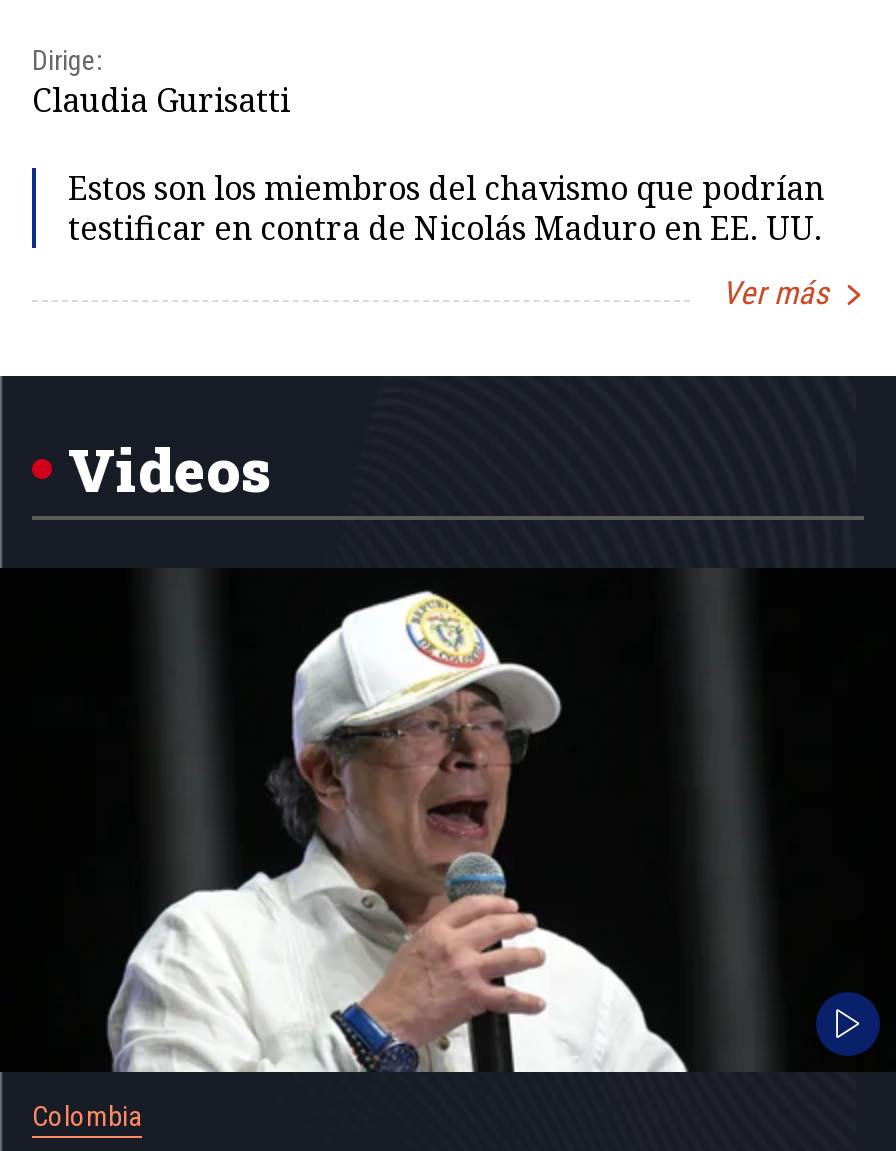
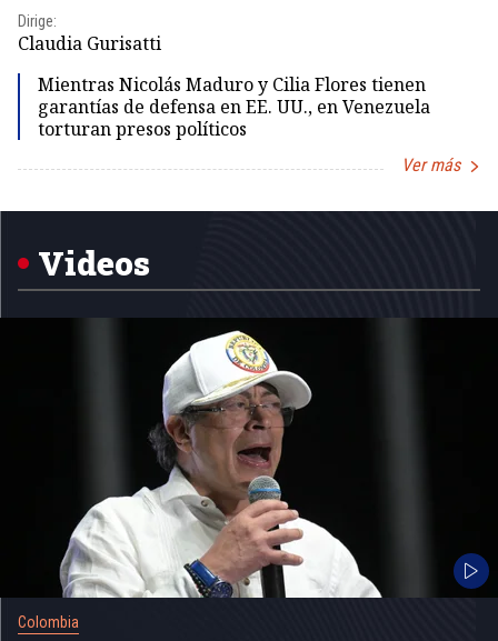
- Estos son los miembros del chavismo que podrían
- testificar en contra de Nicolás Maduro en EE. UU.
+ Mientras Nicolás Maduro y Cilia Flores tienen
+ garantías de defensa en EE. UU., en Venezuela
+ torturan presos políticos
